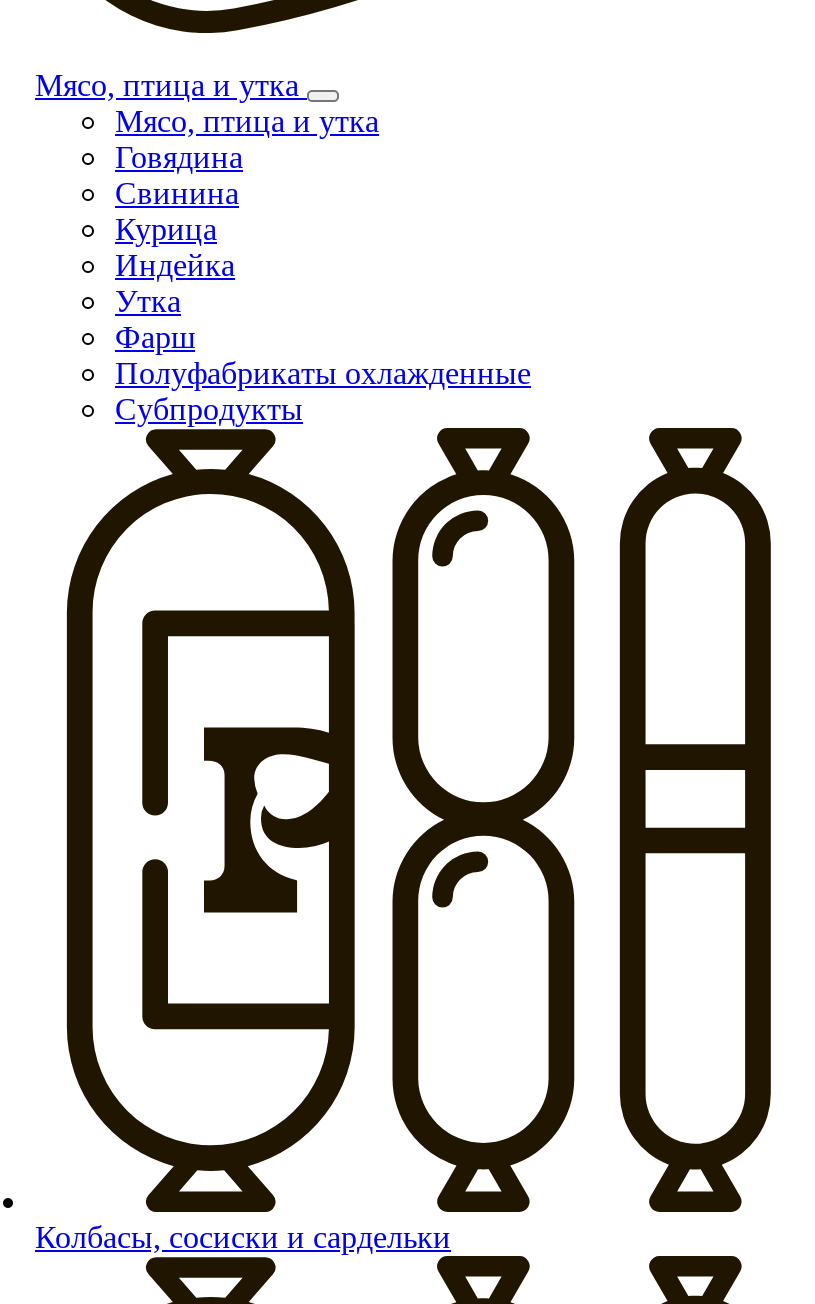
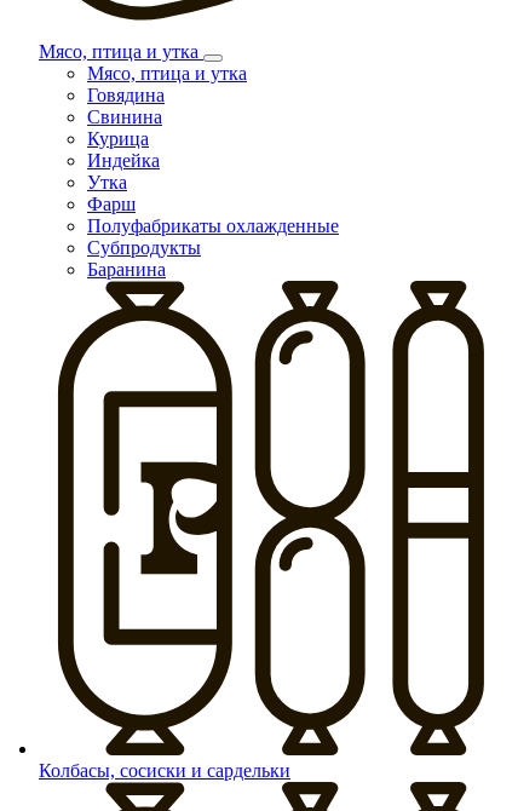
+ Баранина
